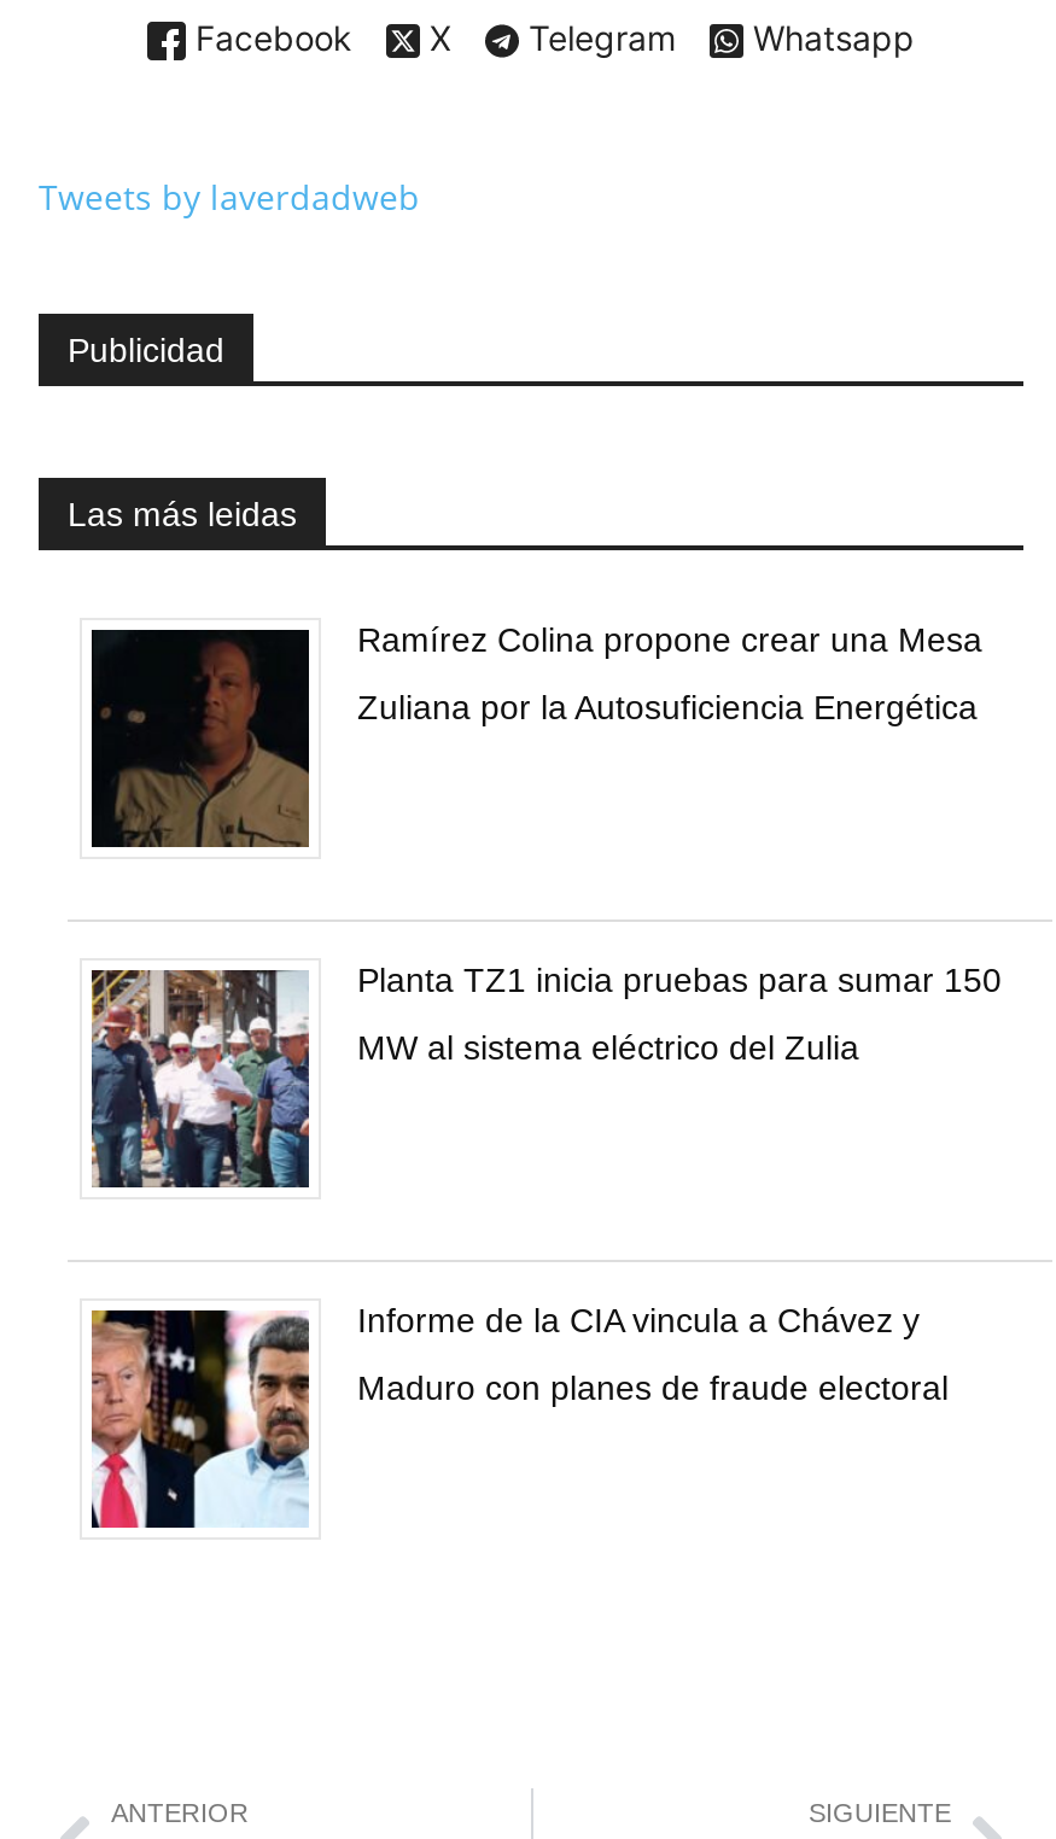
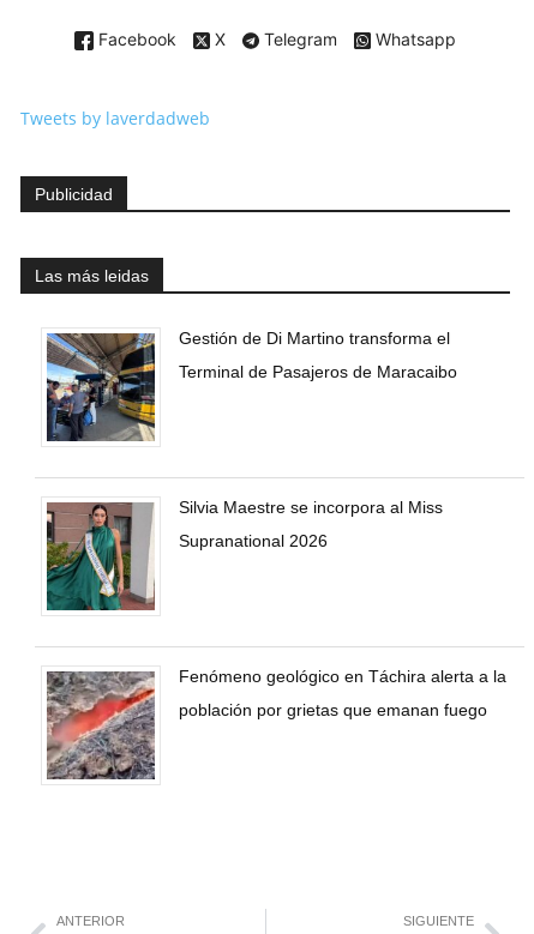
- [image]
- Ramírez Colina propone crear una Mesa
+ [image]
+ Gestión de Di Martino transforma el

- Zuliana por la Autosuficiencia Energética
+ Terminal de Pasajeros de Maracaibo

- [image]
- Planta TZ1 inicia pruebas para sumar 150
+ [image]
+ Silvia Maestre se incorpora al Miss

- MW al sistema eléctrico del Zulia
+ Supranational 2026

- [image]
- Informe de la CIA vincula a Chávez y
+ [image]
+ Fenómeno geológico en Táchira alerta a la

- Maduro con planes de fraude electoral
+ población por grietas que emanan fuego
